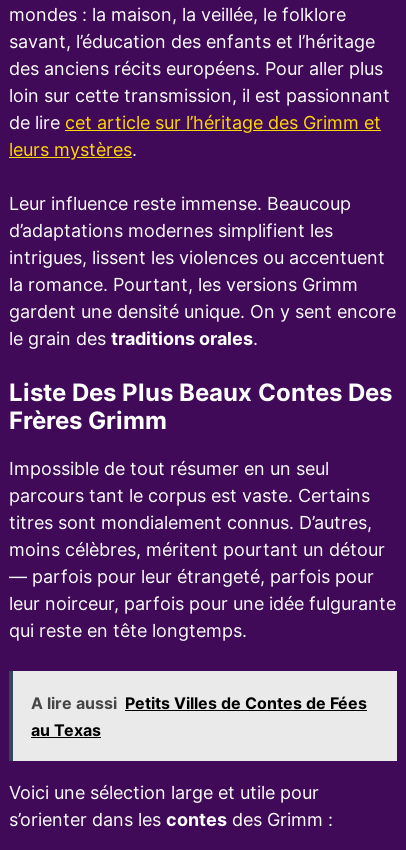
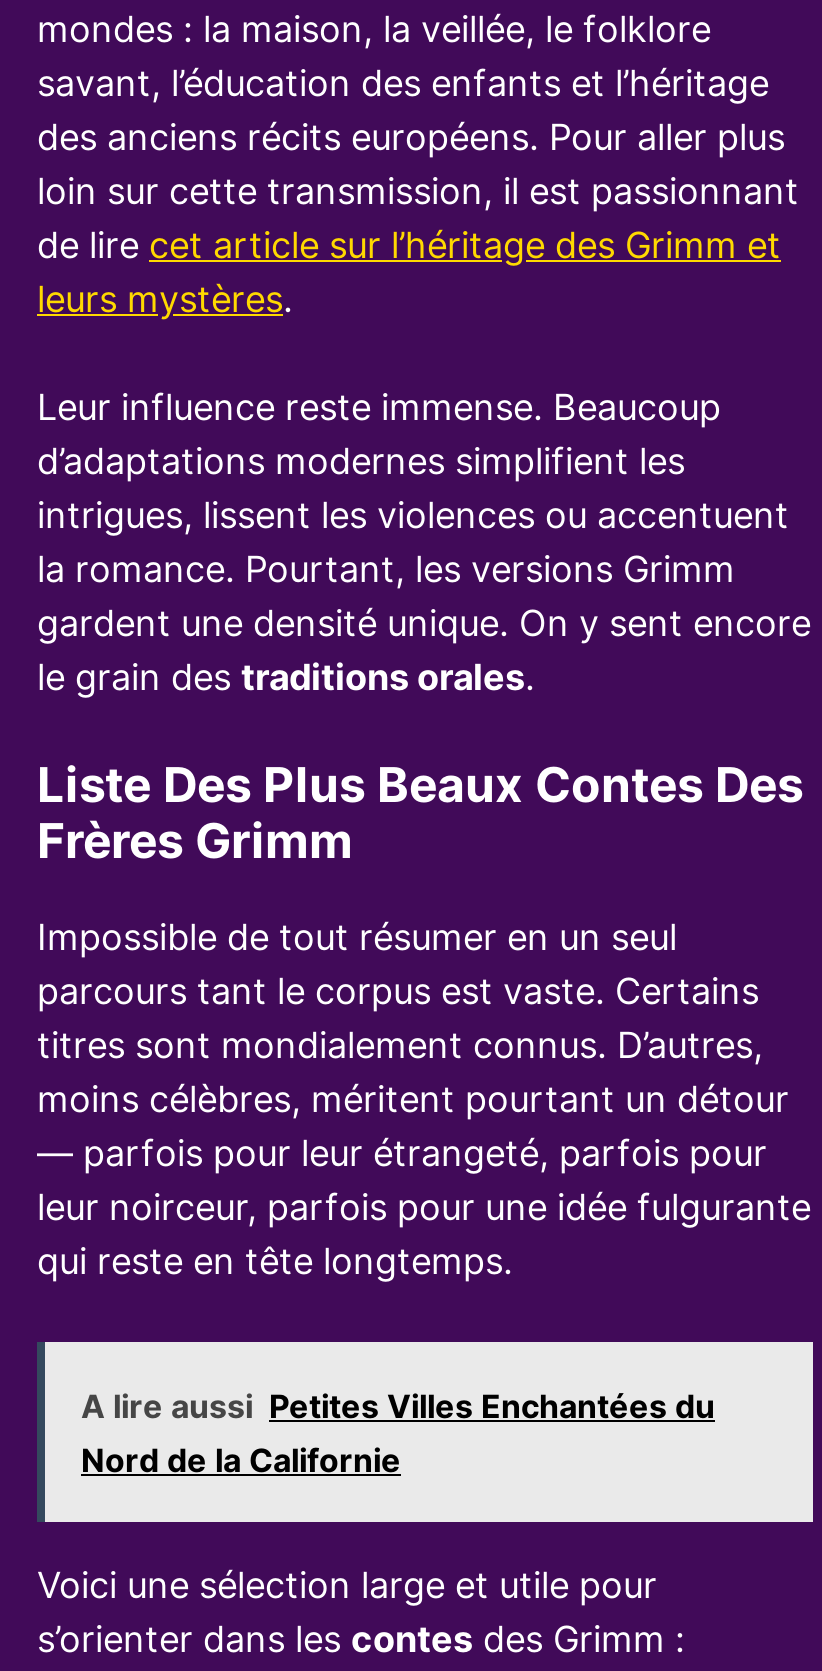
- A lire aussi Petits Villes de Contes de Fées
- au Texas
+ A lire aussi Petites Villes Enchantées du
+ Nord de la Californie
